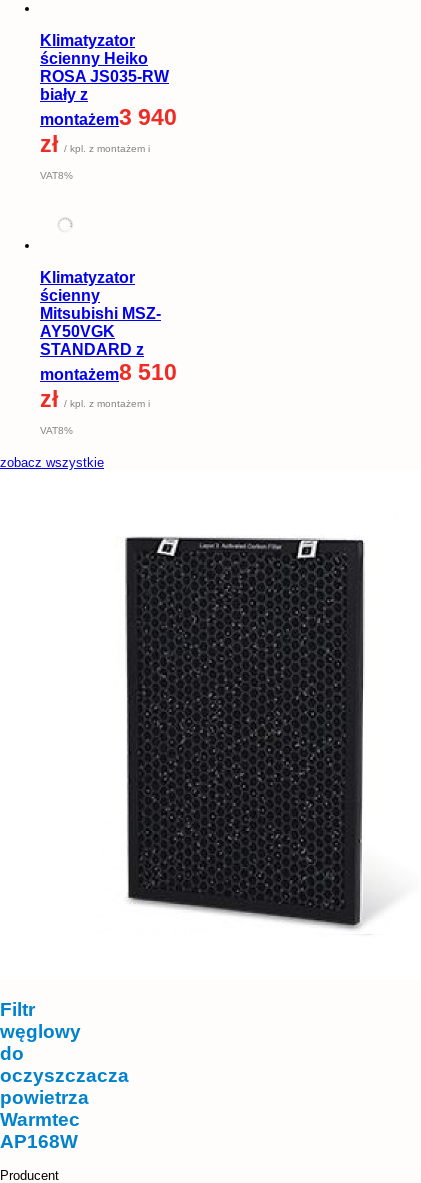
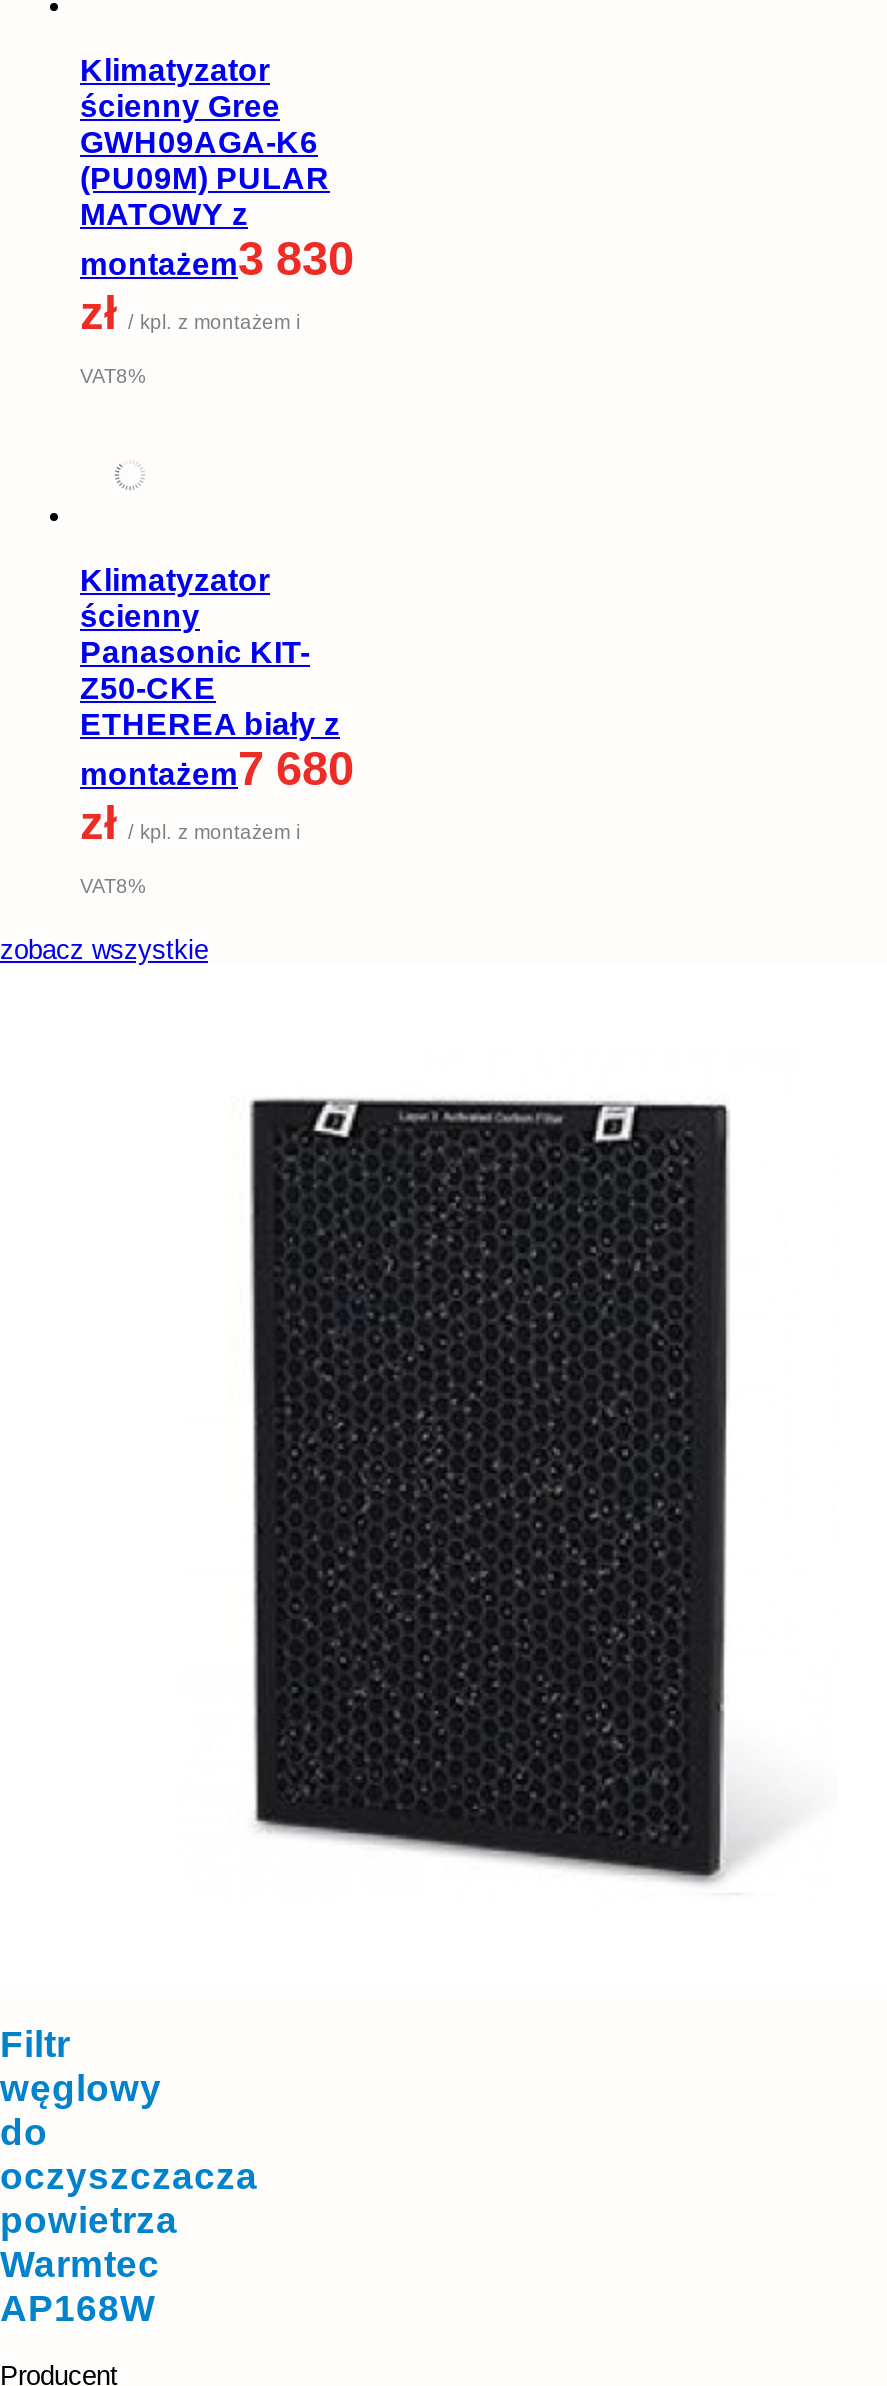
- ścienny Heiko
- ROSA JS035-RW
- biały z
- montażem3 940
+ ścienny Gree
+ GWH09AGA-K6
+ (PU09M) PULAR
+ MATOWY z
+ montażem3 830

- Mitsubishi MSZ-
- AY50VGK
- STANDARD z
- montażem8 510
+ Panasonic KIT-
+ Z50-CKE
+ ETHEREA biały z
+ montażem7 680
